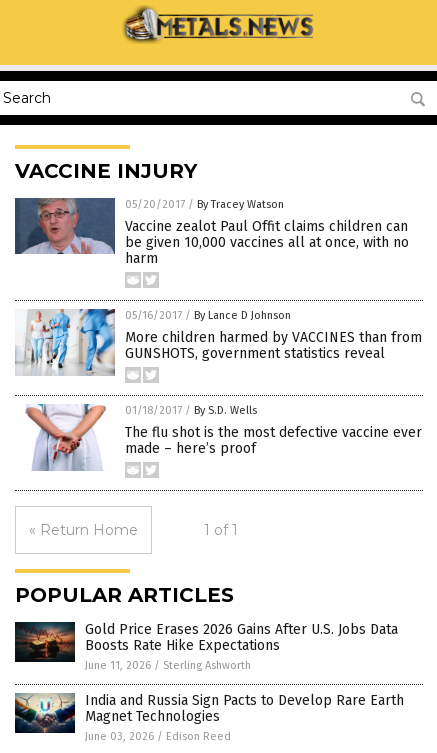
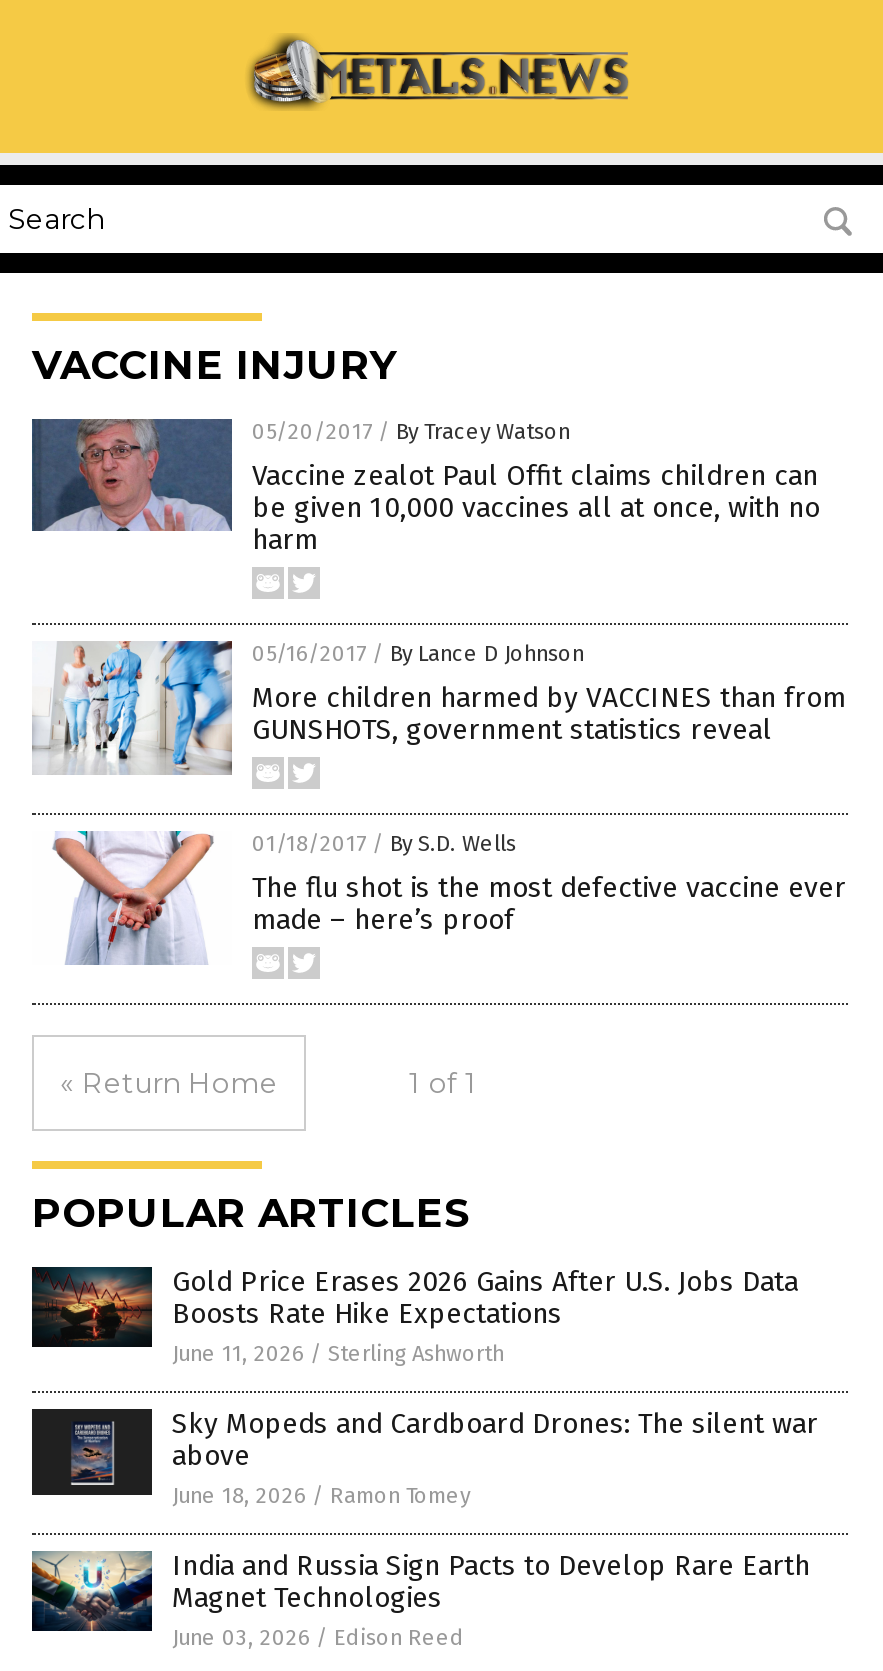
+ [image]
+ Sky Mopeds and Cardboard Drones: The silent war
+ above
+ June 18, 2026 / Ramon Tomey
